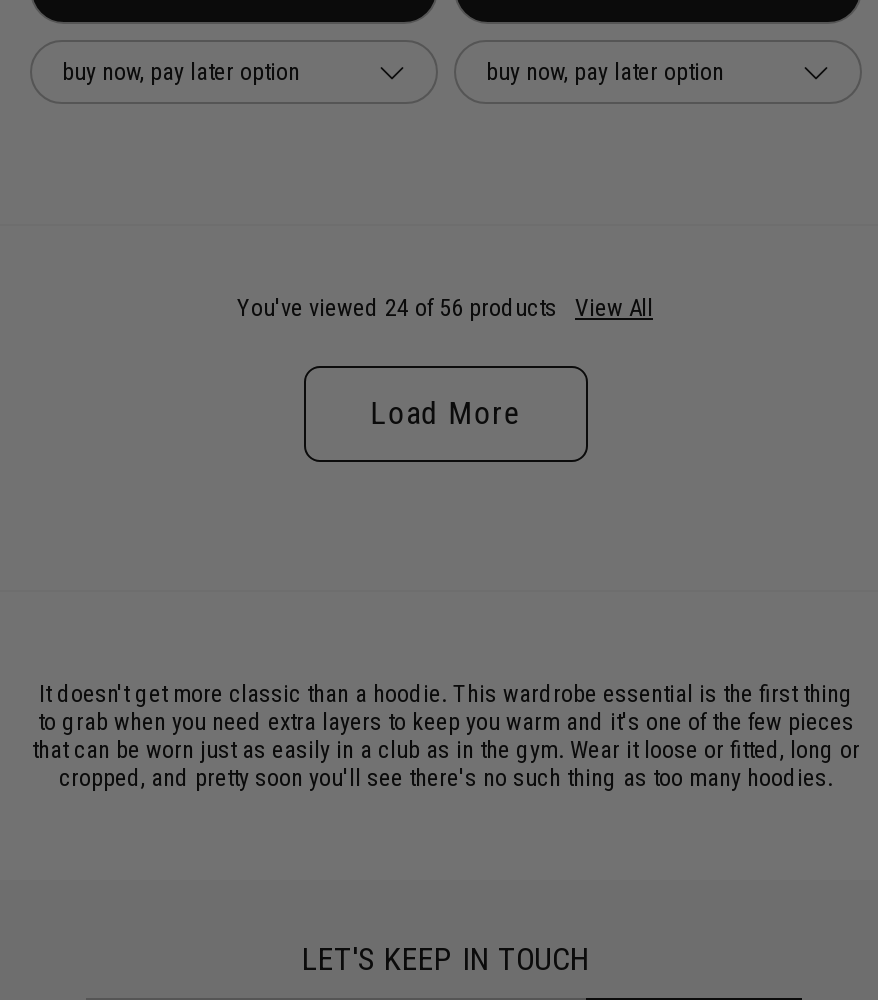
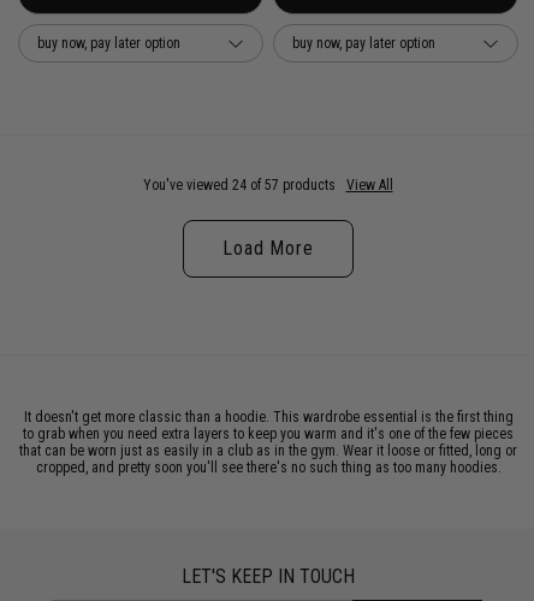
- You've viewed 24 of 56 products
+ You've viewed 24 of 57 products
